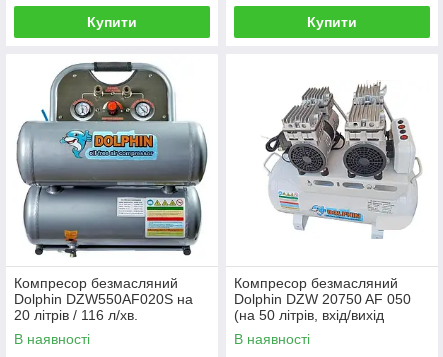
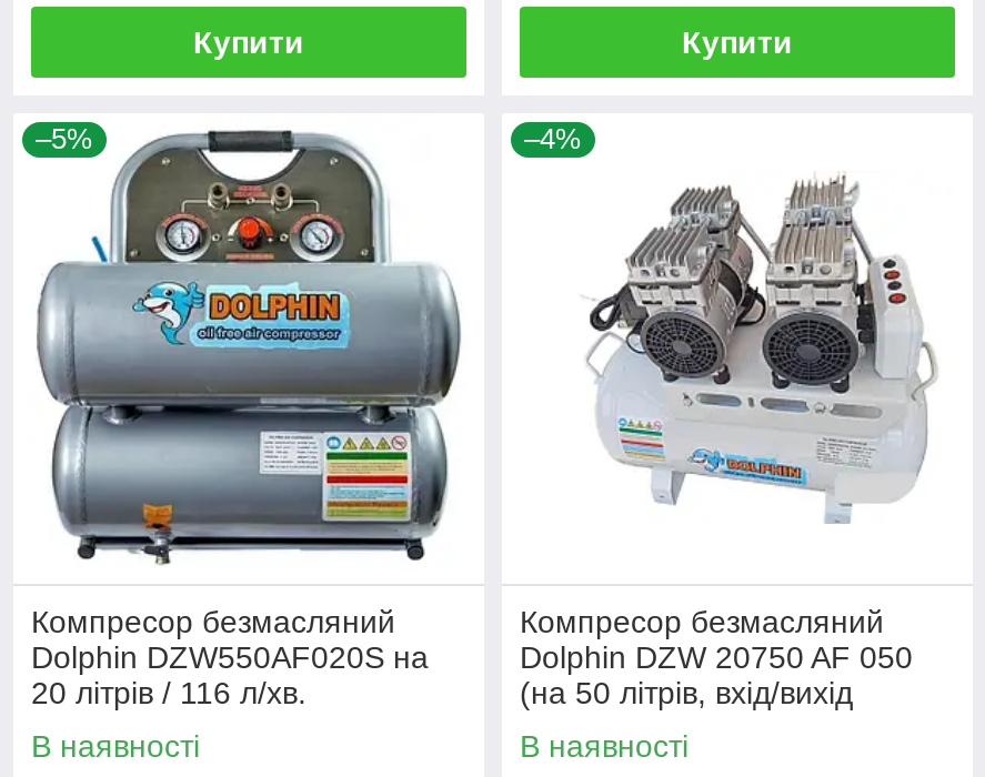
+ –5%

+ –4%
